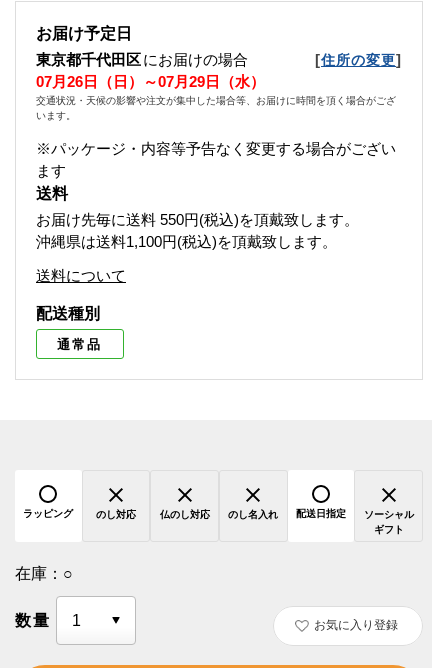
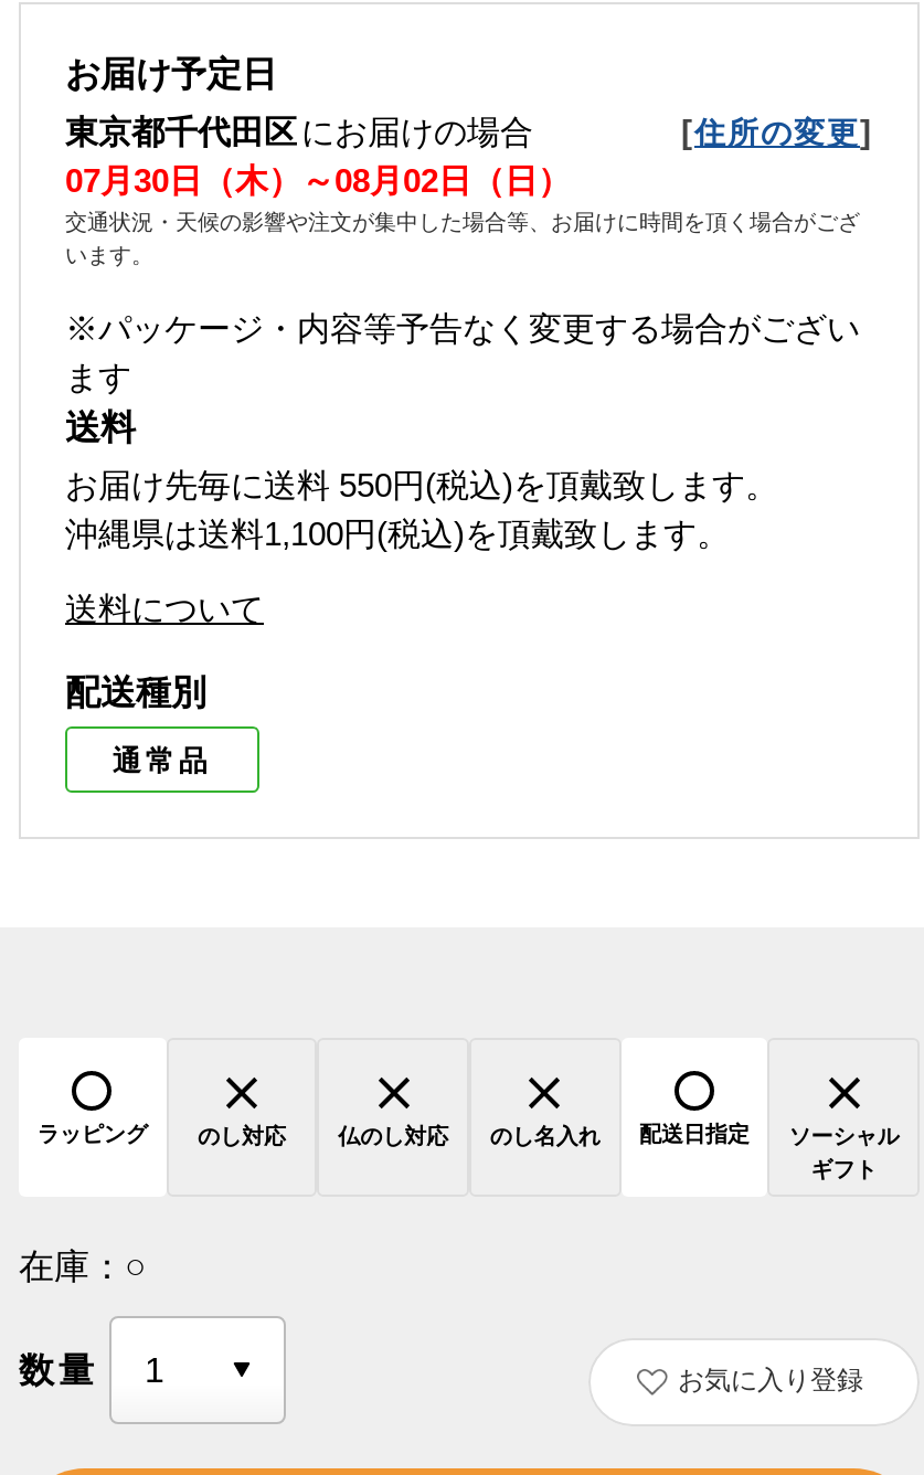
- 07月26日（日）～07月29日（水）
+ 07月30日（木）～08月02日（日）
